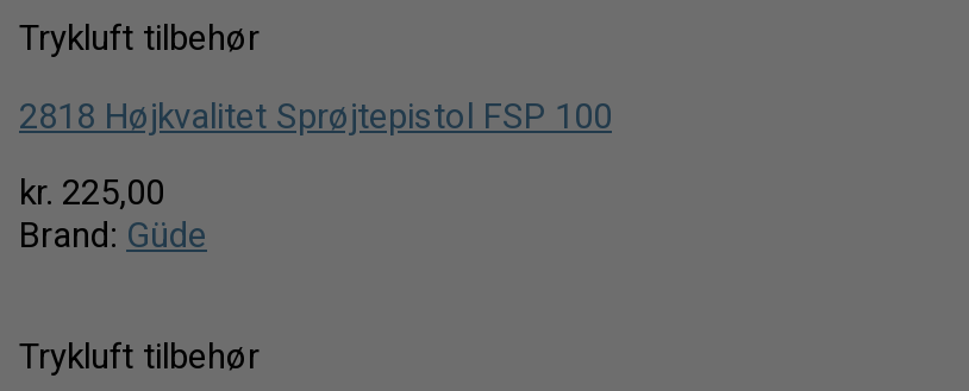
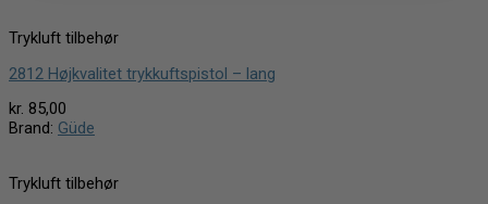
- 2818 Højkvalitet Sprøjtepistol FSP 100
+ 2812 Højkvalitet trykkuftspistol – lang

- kr. 225,00
+ kr. 85,00
